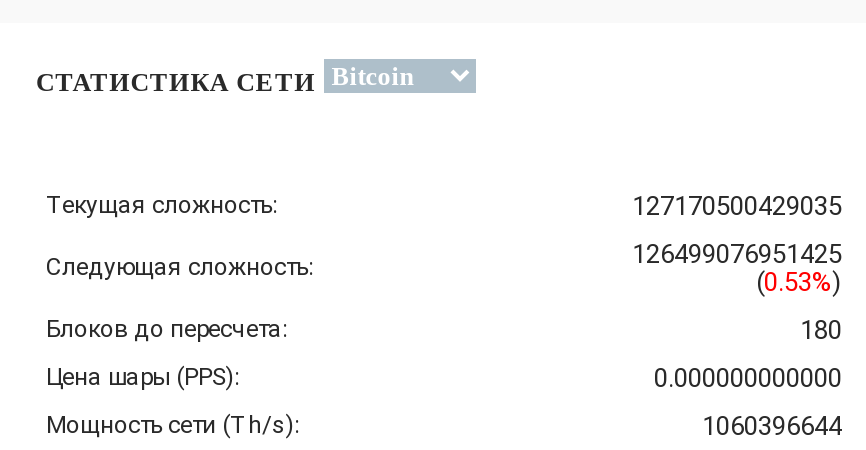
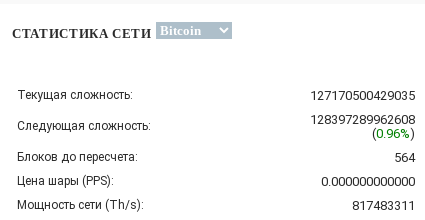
- 126499076951425
+ 128397289962608

- (0.53%)
+ (0.96%)

- 180
+ 564

- 1060396644
+ 817483311
